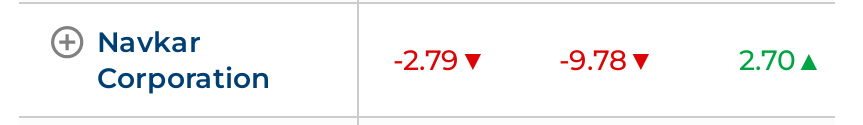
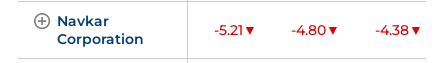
- -2.79
+ -5.21

- -9.78
+ -4.80

- 2.70
+ -4.38
